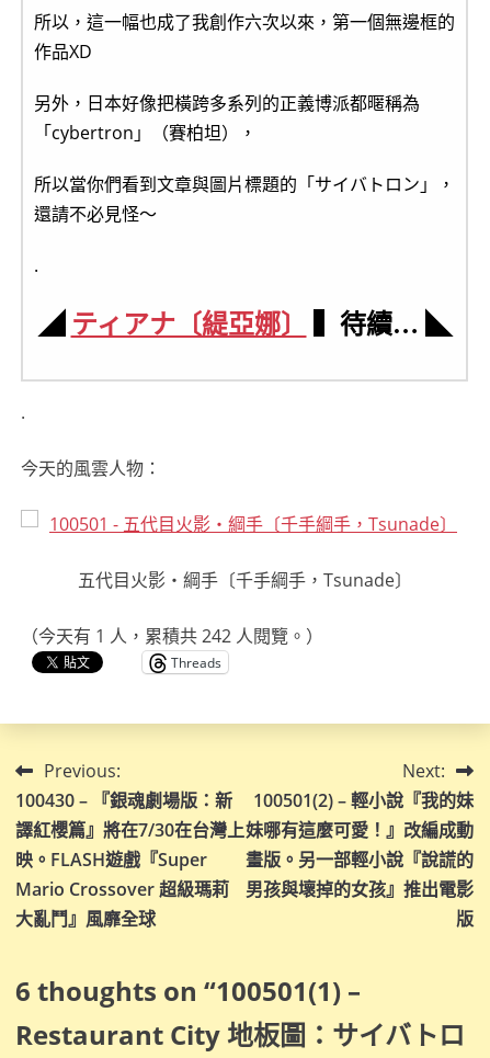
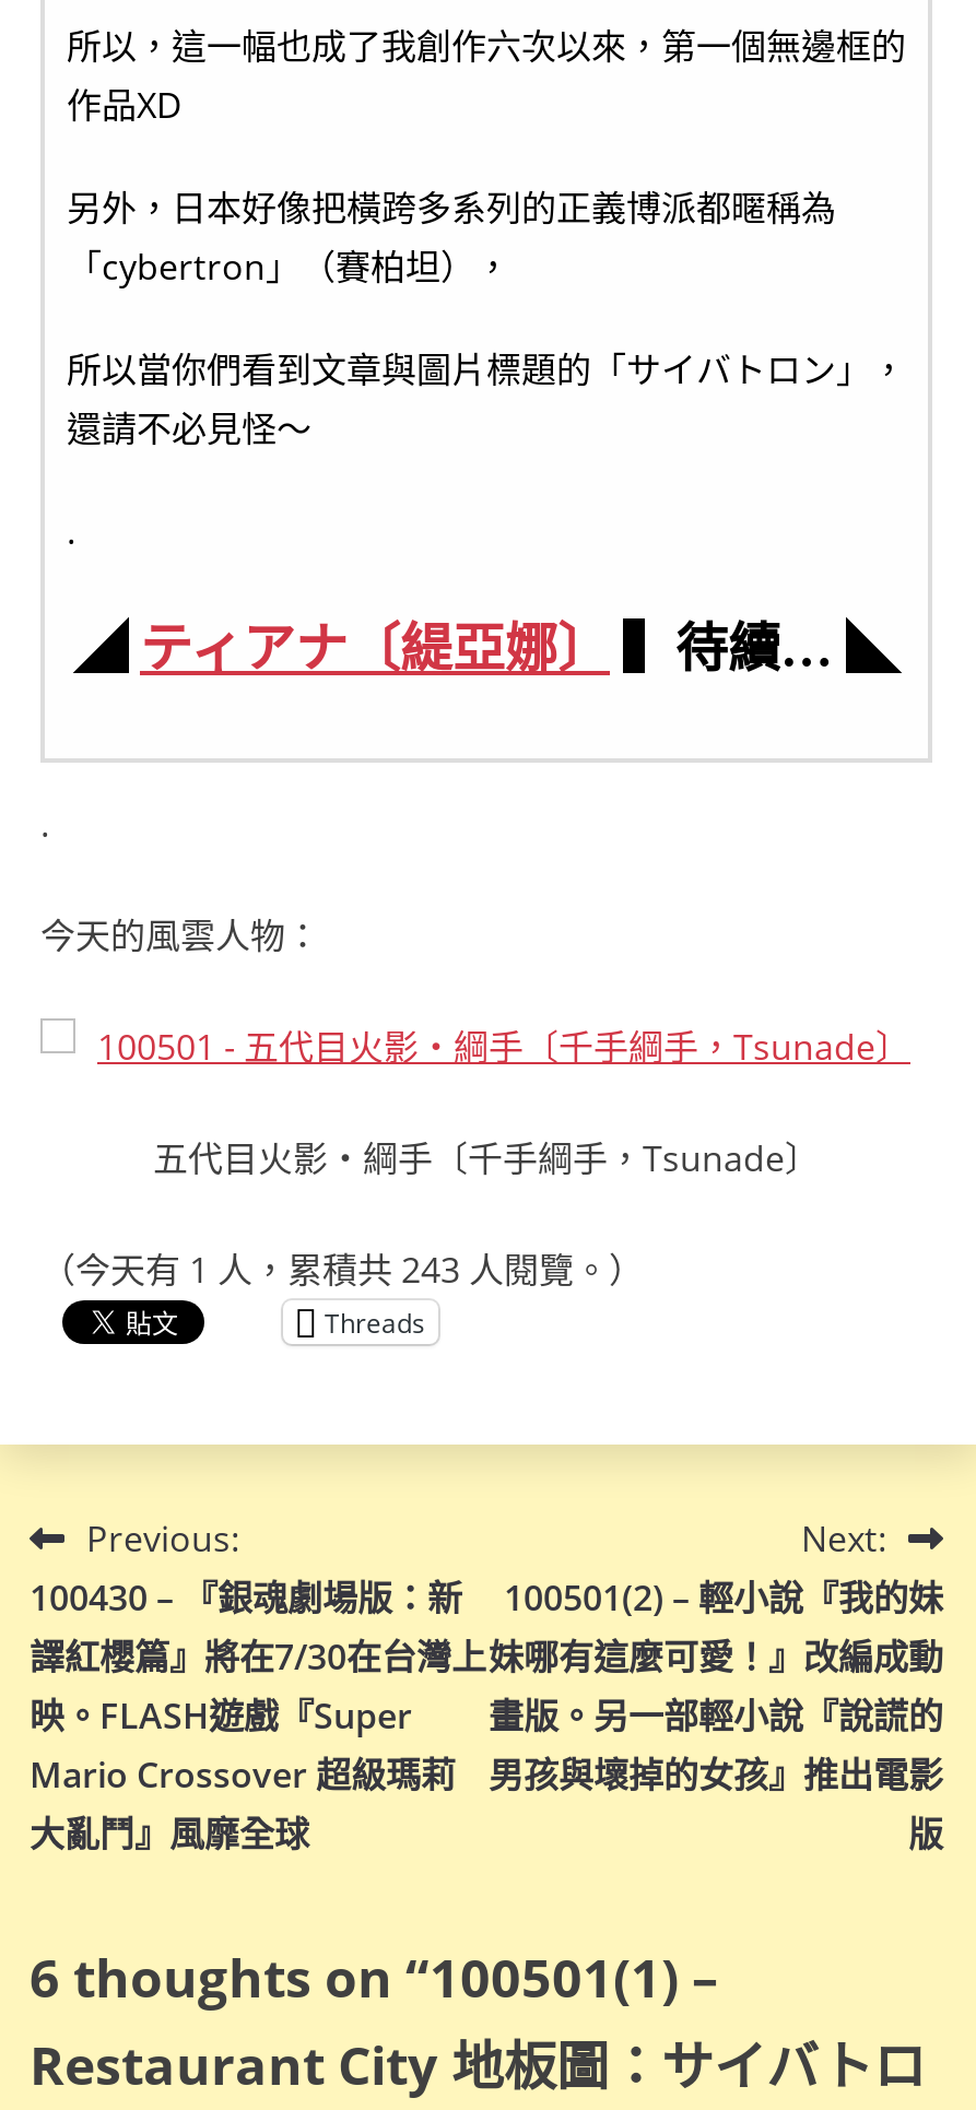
- （今天有 1 人，累積共 242 人閱覽。）
+ （今天有 1 人，累積共 243 人閱覽。）
